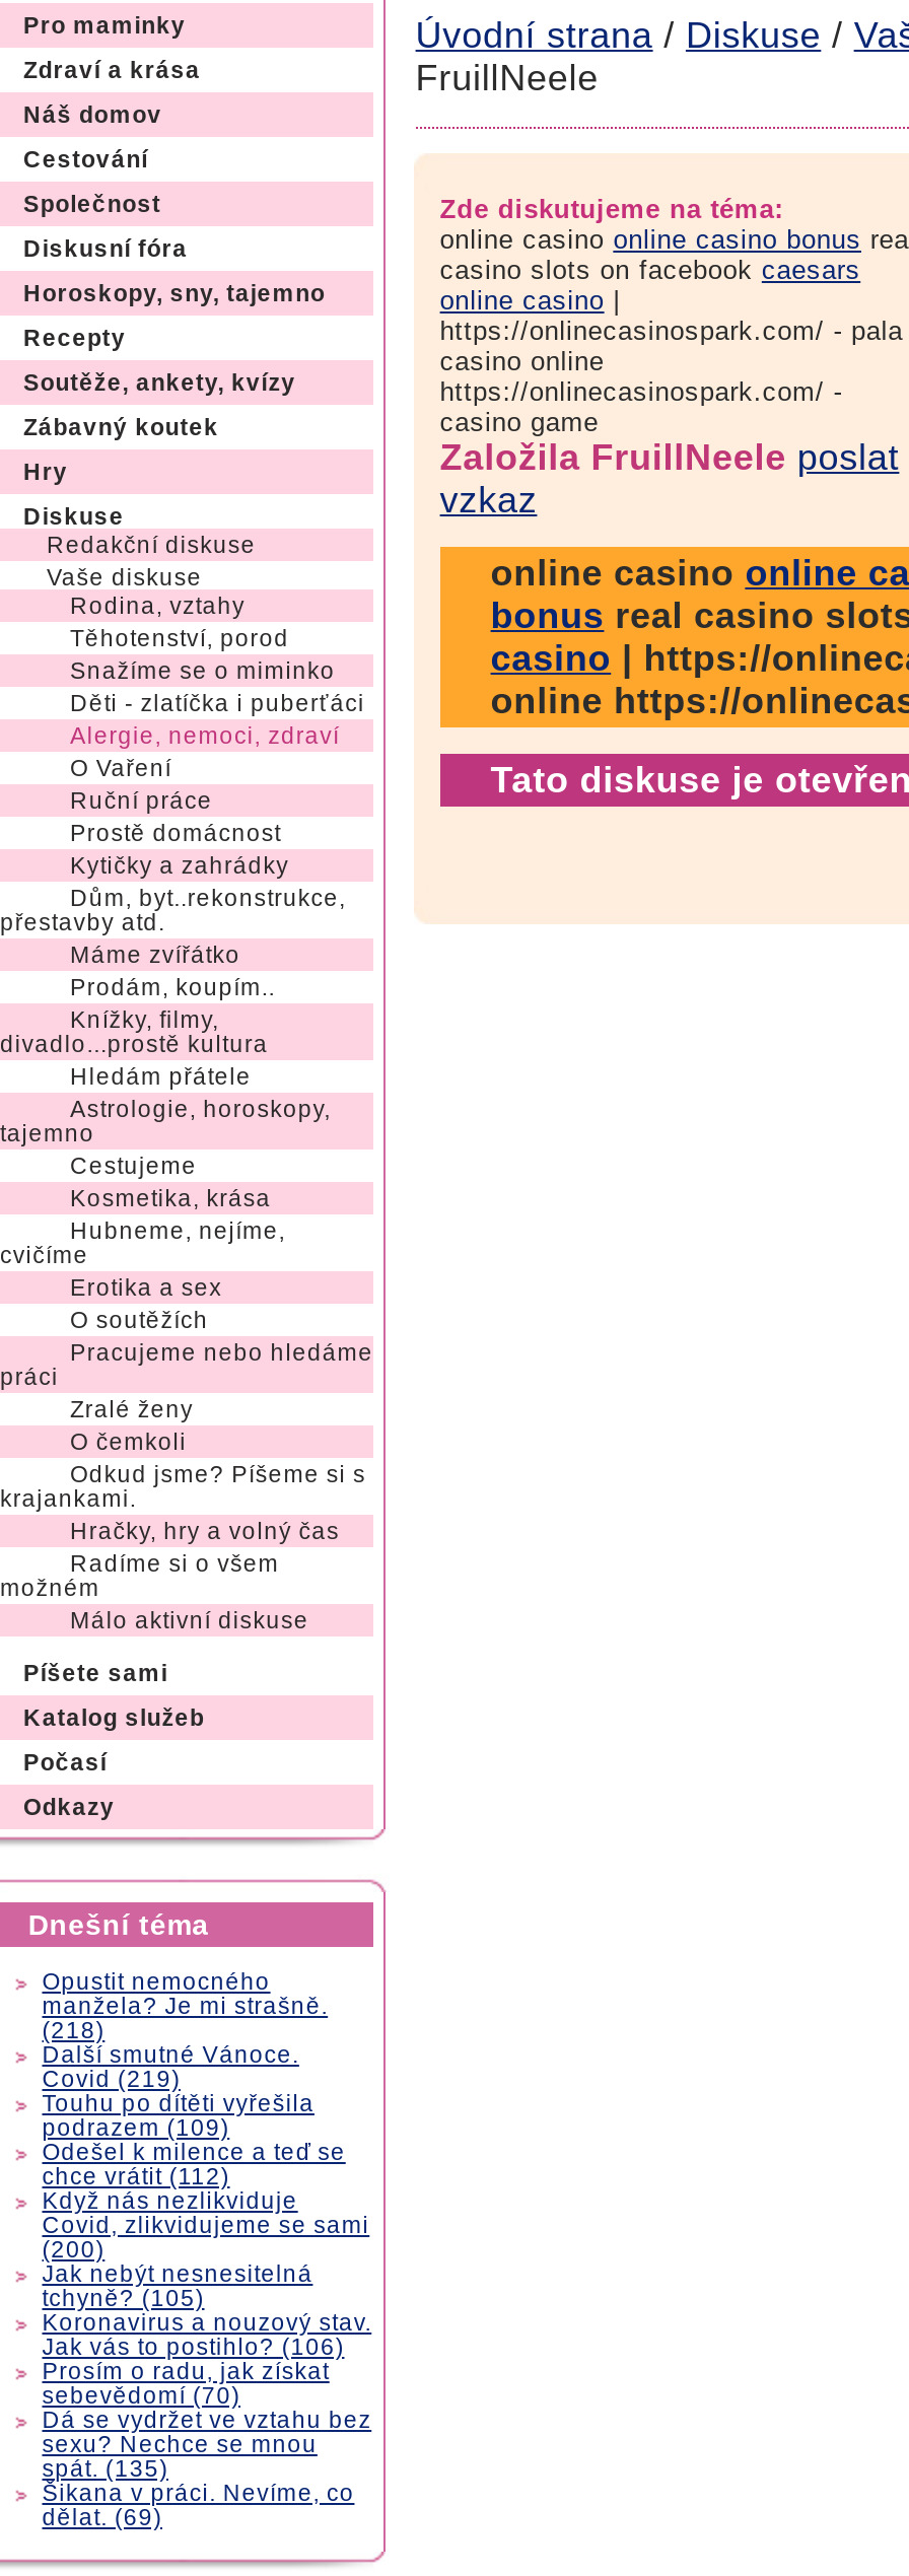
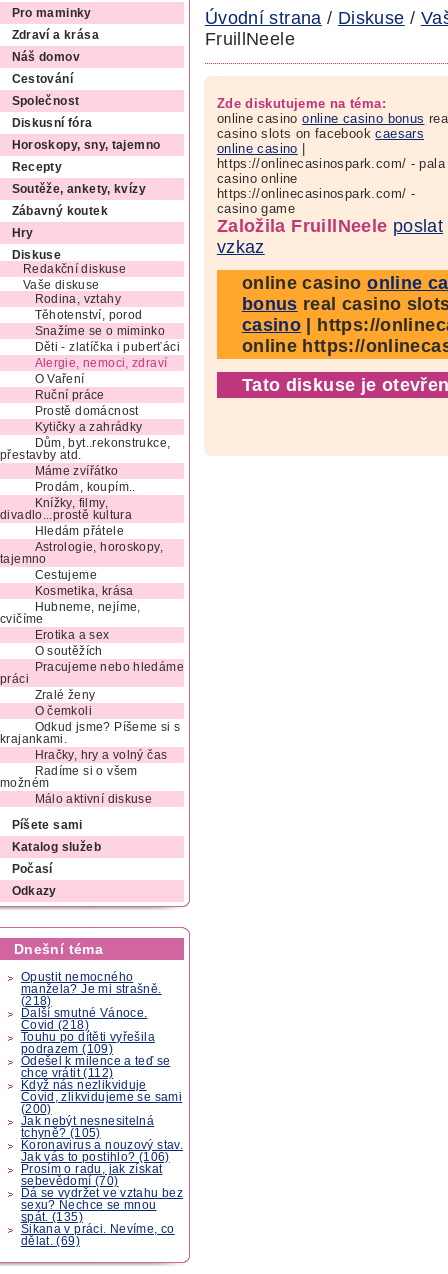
- Covid (219)
+ Covid (218)
